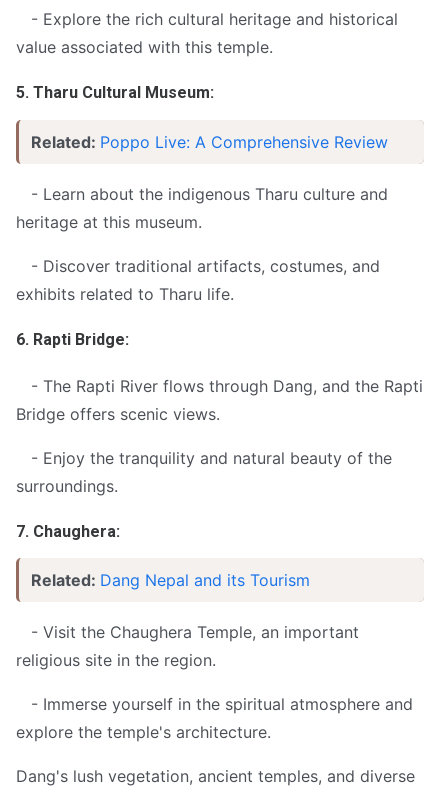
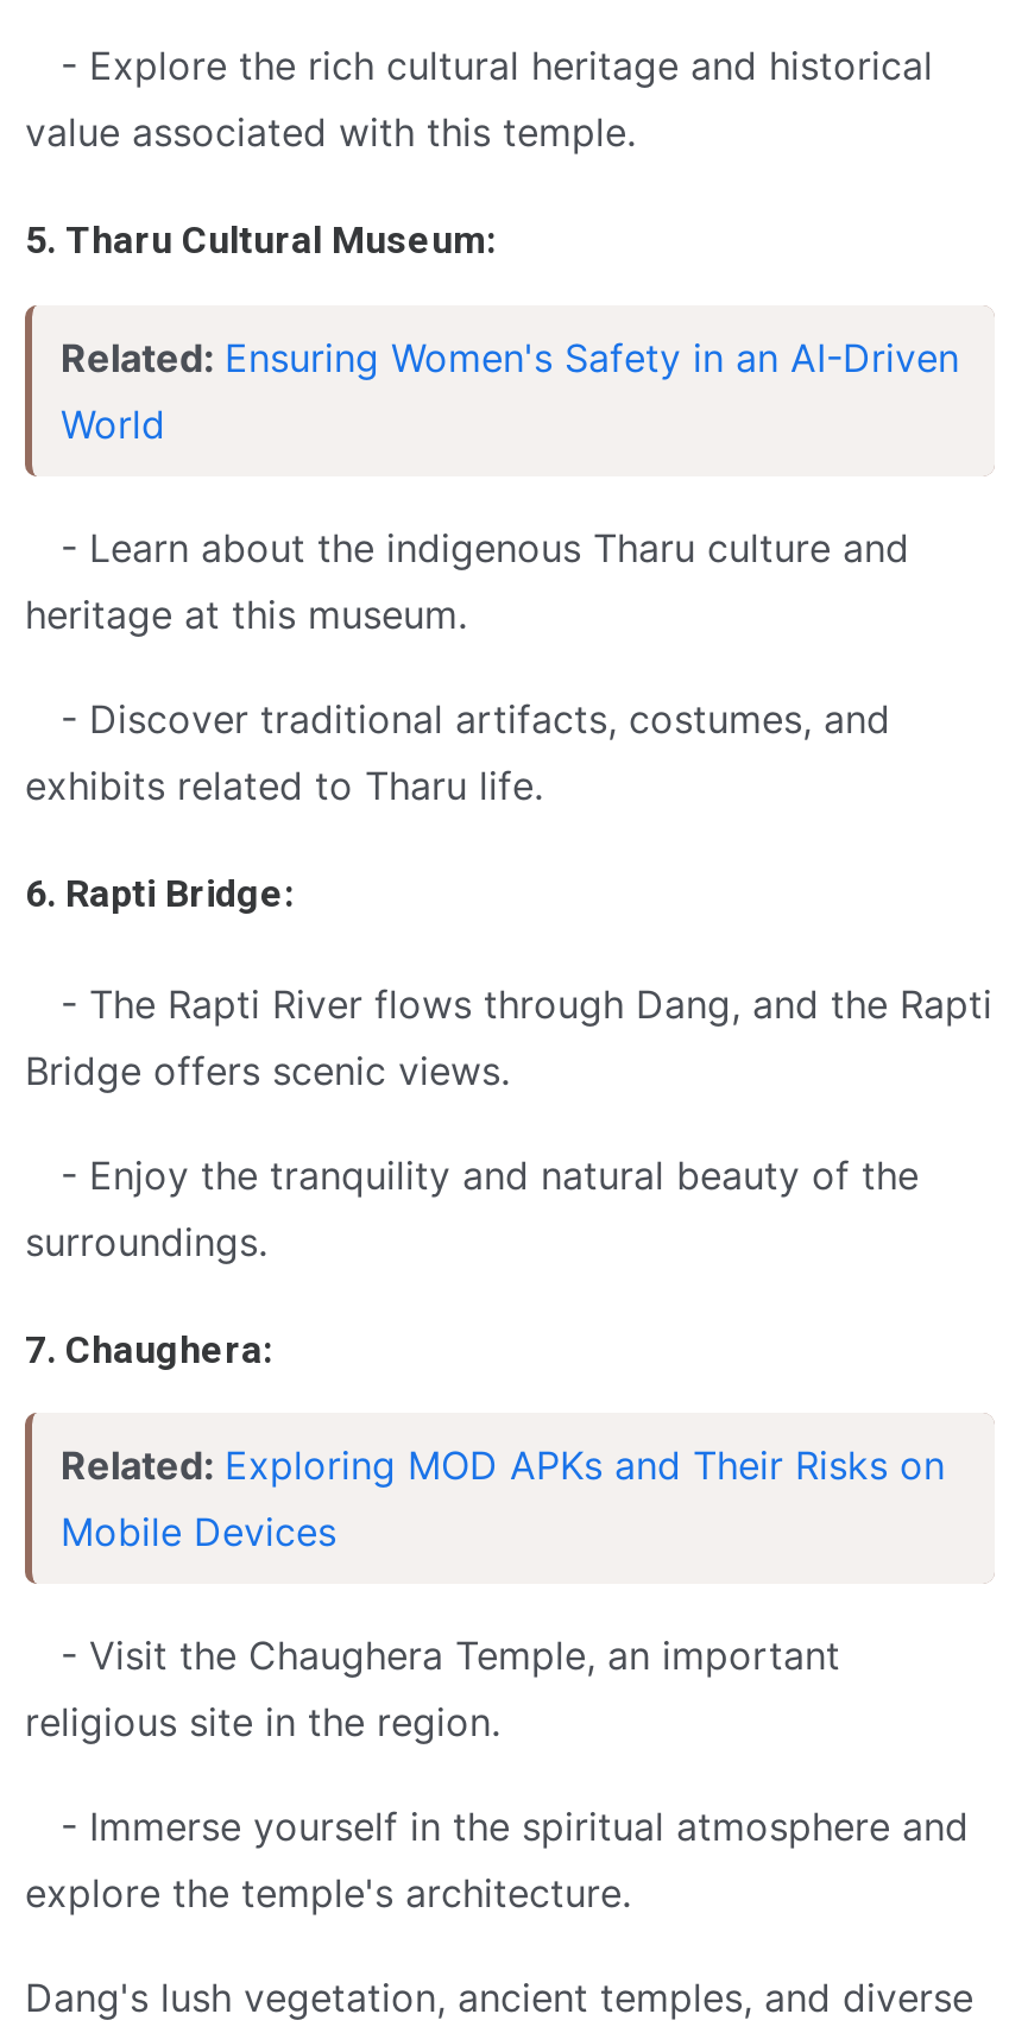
- Related: Poppo Live: A Comprehensive Review
+ Related: Ensuring Women's Safety in an AI-Driven
+ World

- Related: Dang Nepal and its Tourism
+ Related: Exploring MOD APKs and Their Risks on
+ Mobile Devices
